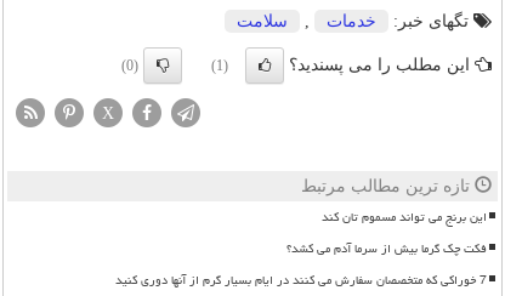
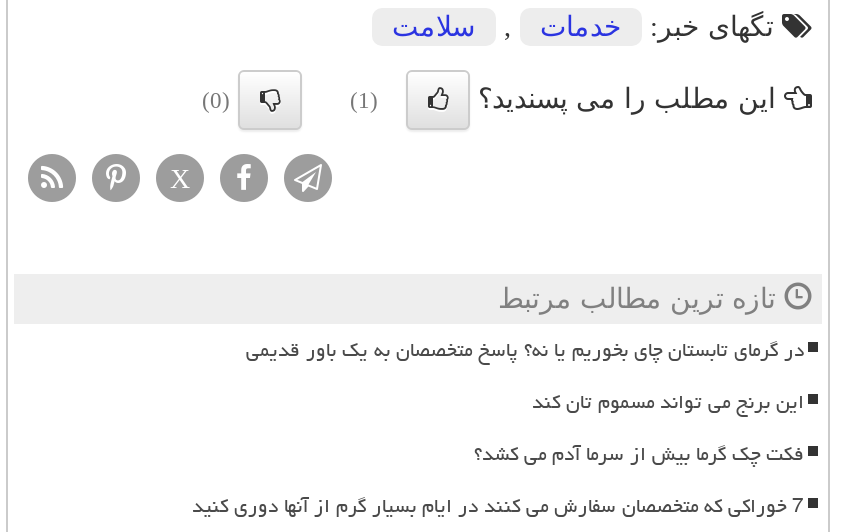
+ در گرمای تابستان چای بخوریم یا نه؟ پاسخ متخصصان به یک باور قدیمی
